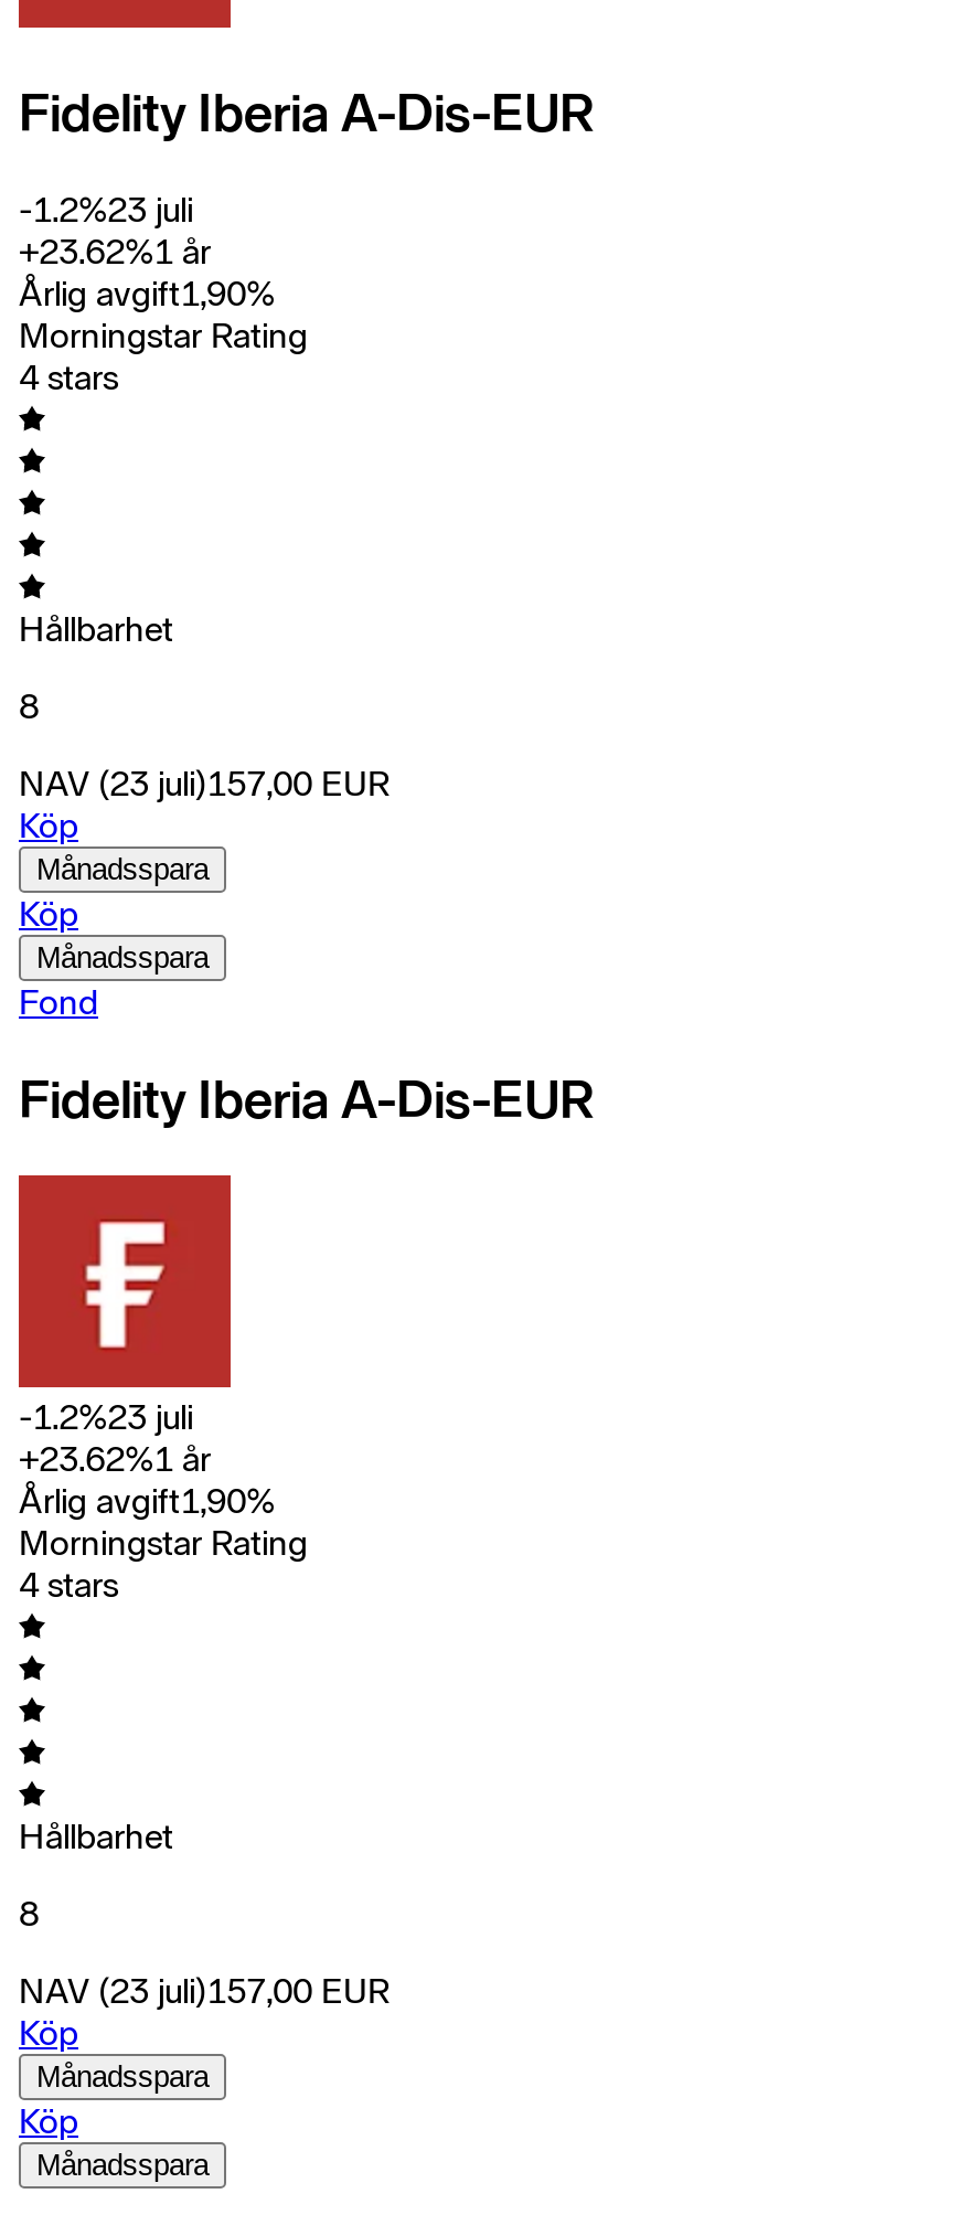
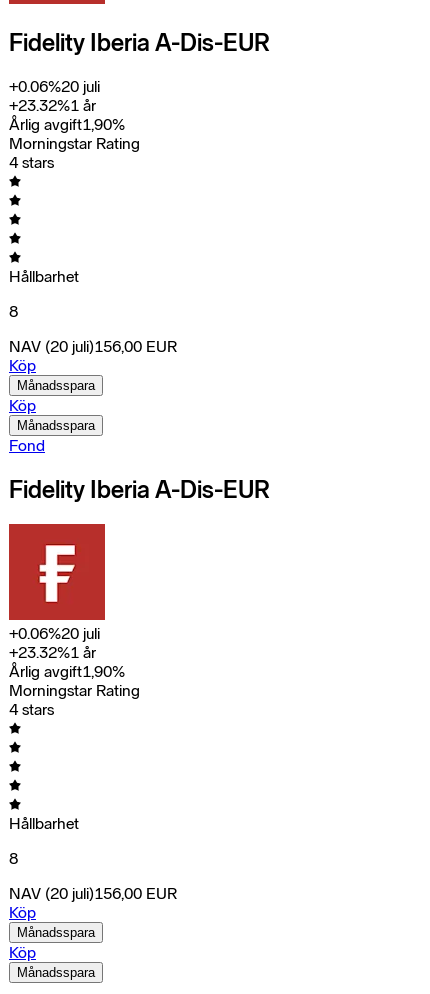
- -1.2%23 juli
- +23.62%1 år
+ +0.06%20 juli
+ +23.32%1 år

- NAV (23 juli)157,00 EUR
+ NAV (20 juli)156,00 EUR

- -1.2%23 juli
- +23.62%1 år
+ +0.06%20 juli
+ +23.32%1 år

- NAV (23 juli)157,00 EUR
+ NAV (20 juli)156,00 EUR
